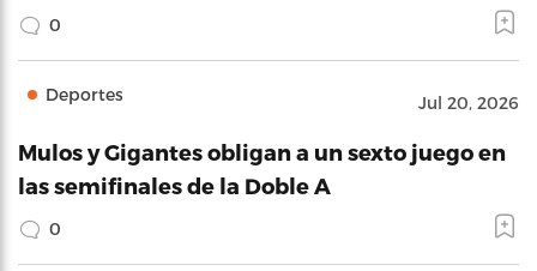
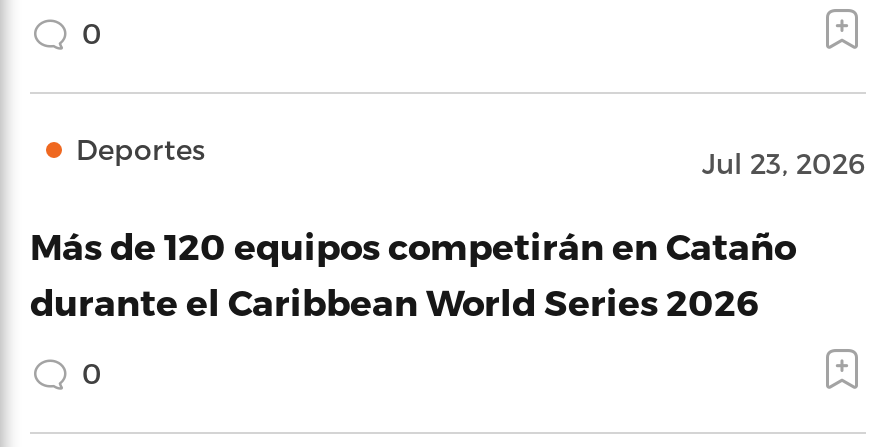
- Jul 20, 2026
+ Jul 23, 2026

- Mulos y Gigantes obligan a un sexto juego en
- las semifinales de la Doble A
+ Más de 120 equipos competirán en Cataño
+ durante el Caribbean World Series 2026
